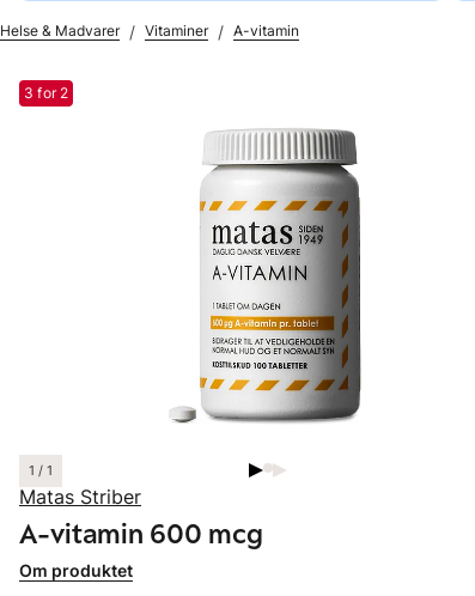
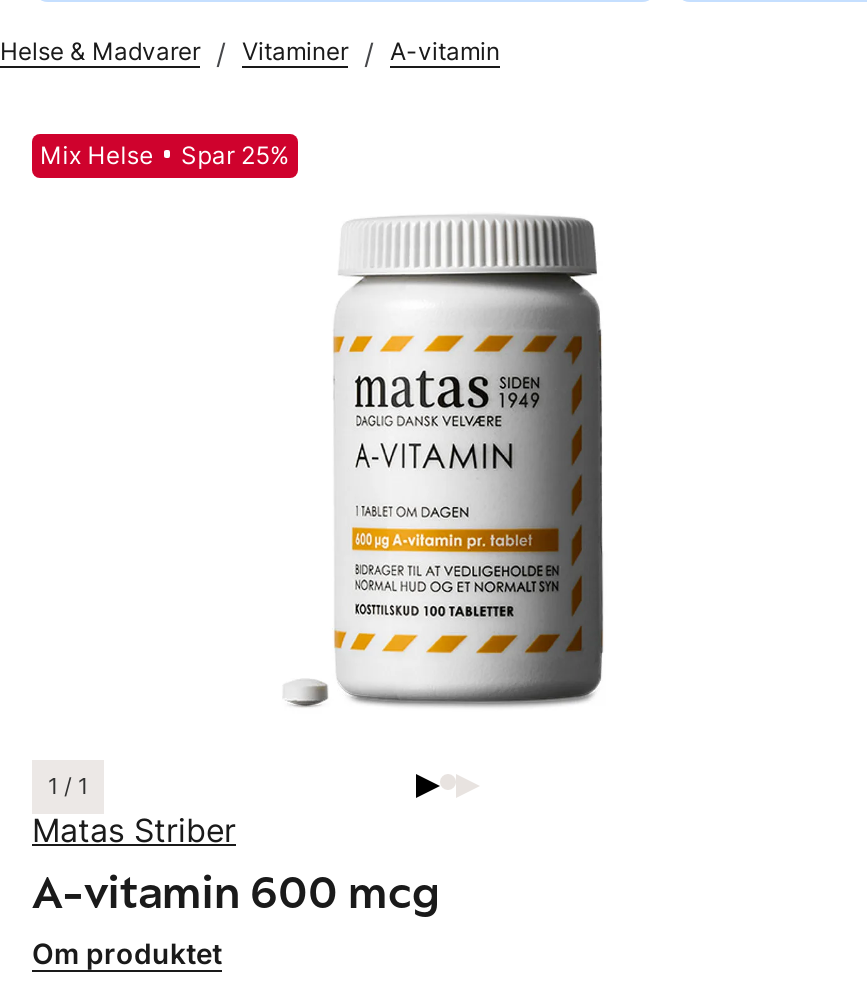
- 3 for 2
+ Mix Helse
+ Spar 25%
